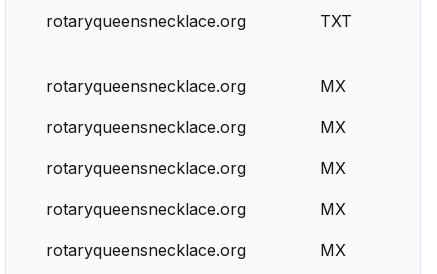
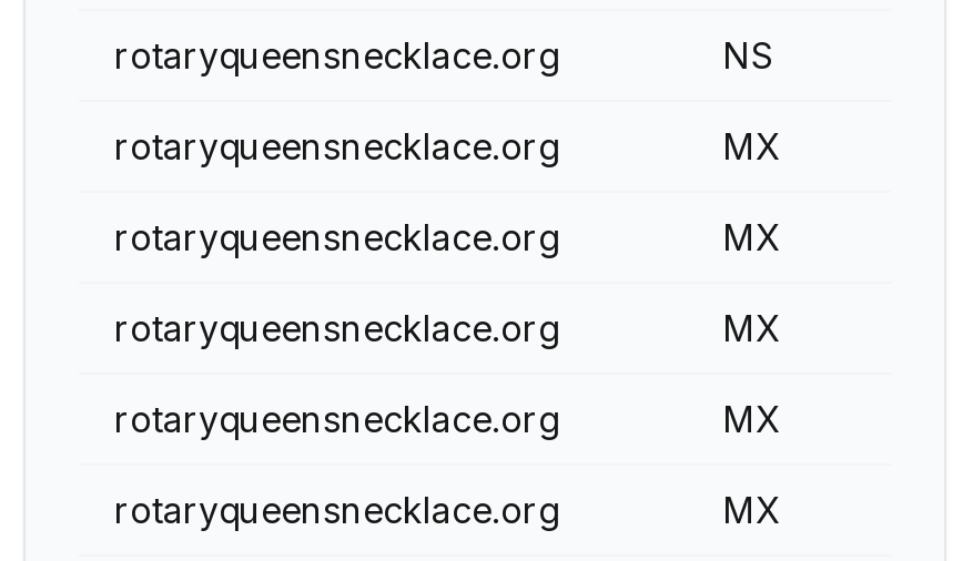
- TXT
+ NS
